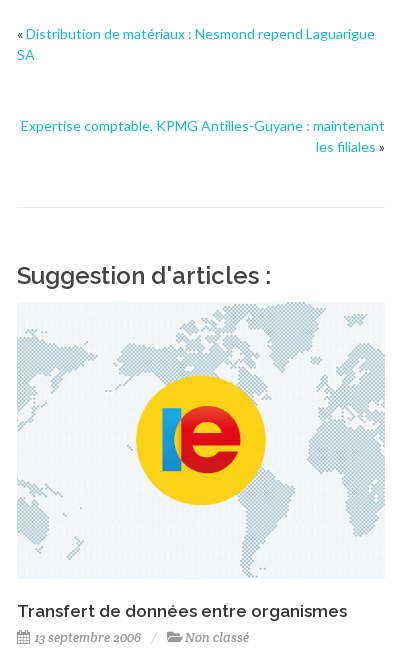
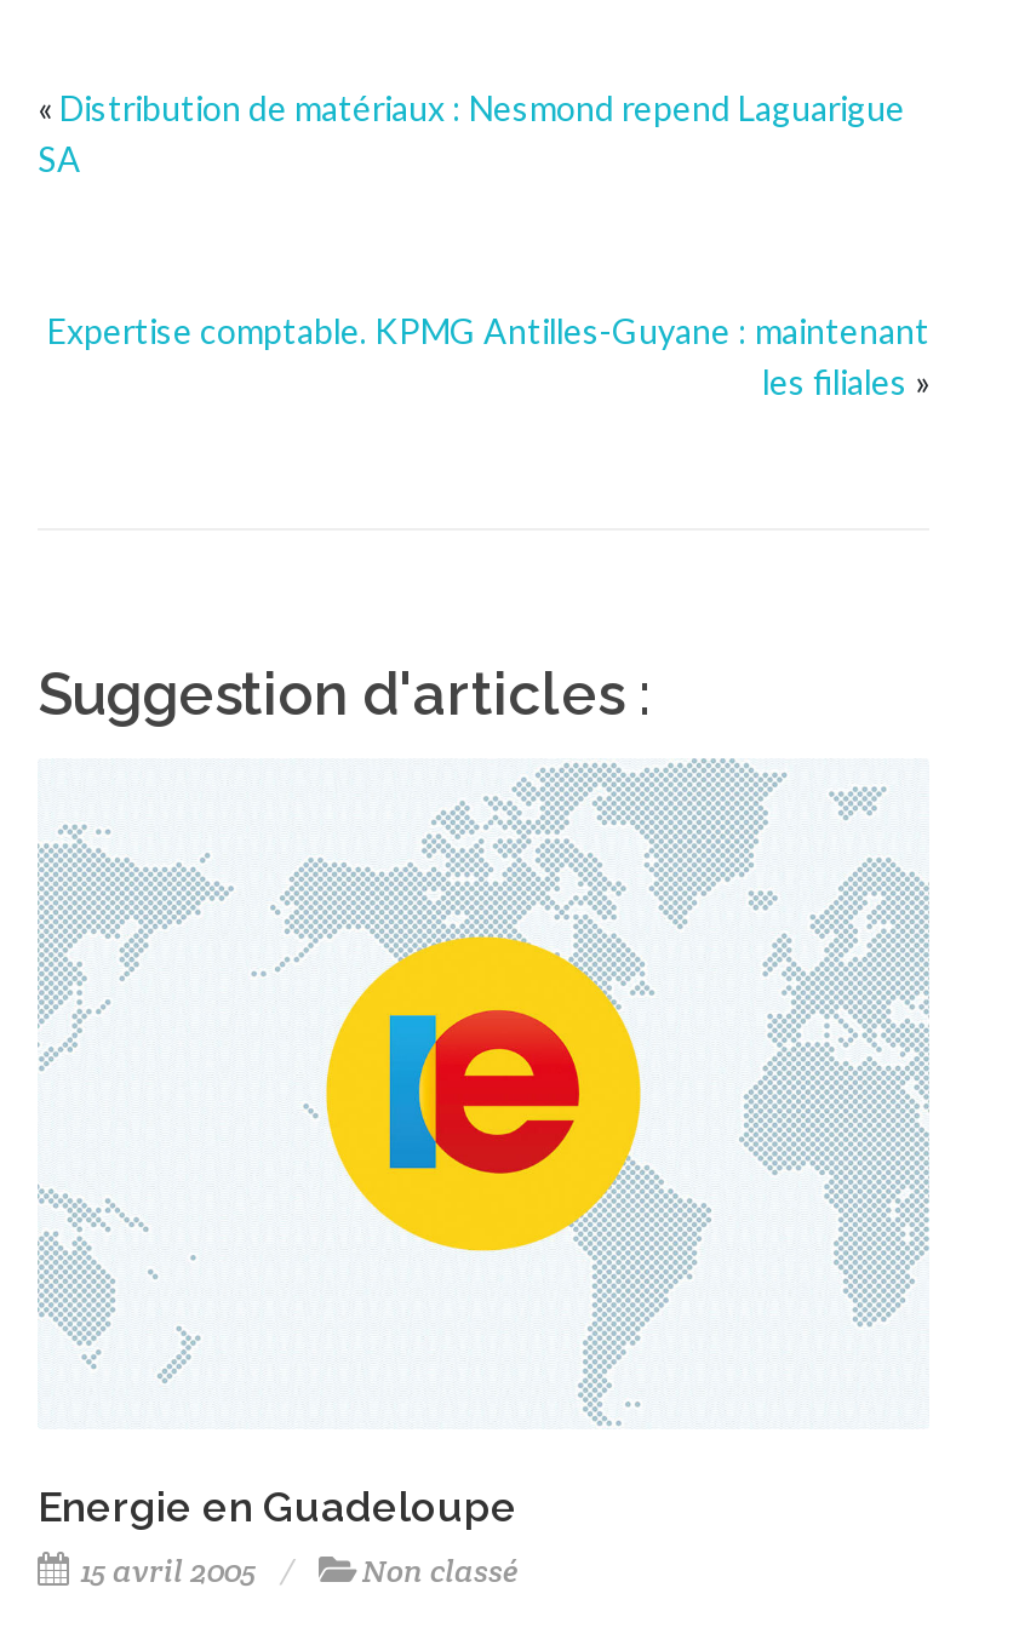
- Transfert de données entre organismes
- 13 septembre 2006
+ Energie en Guadeloupe
+ 15 avril 2005
